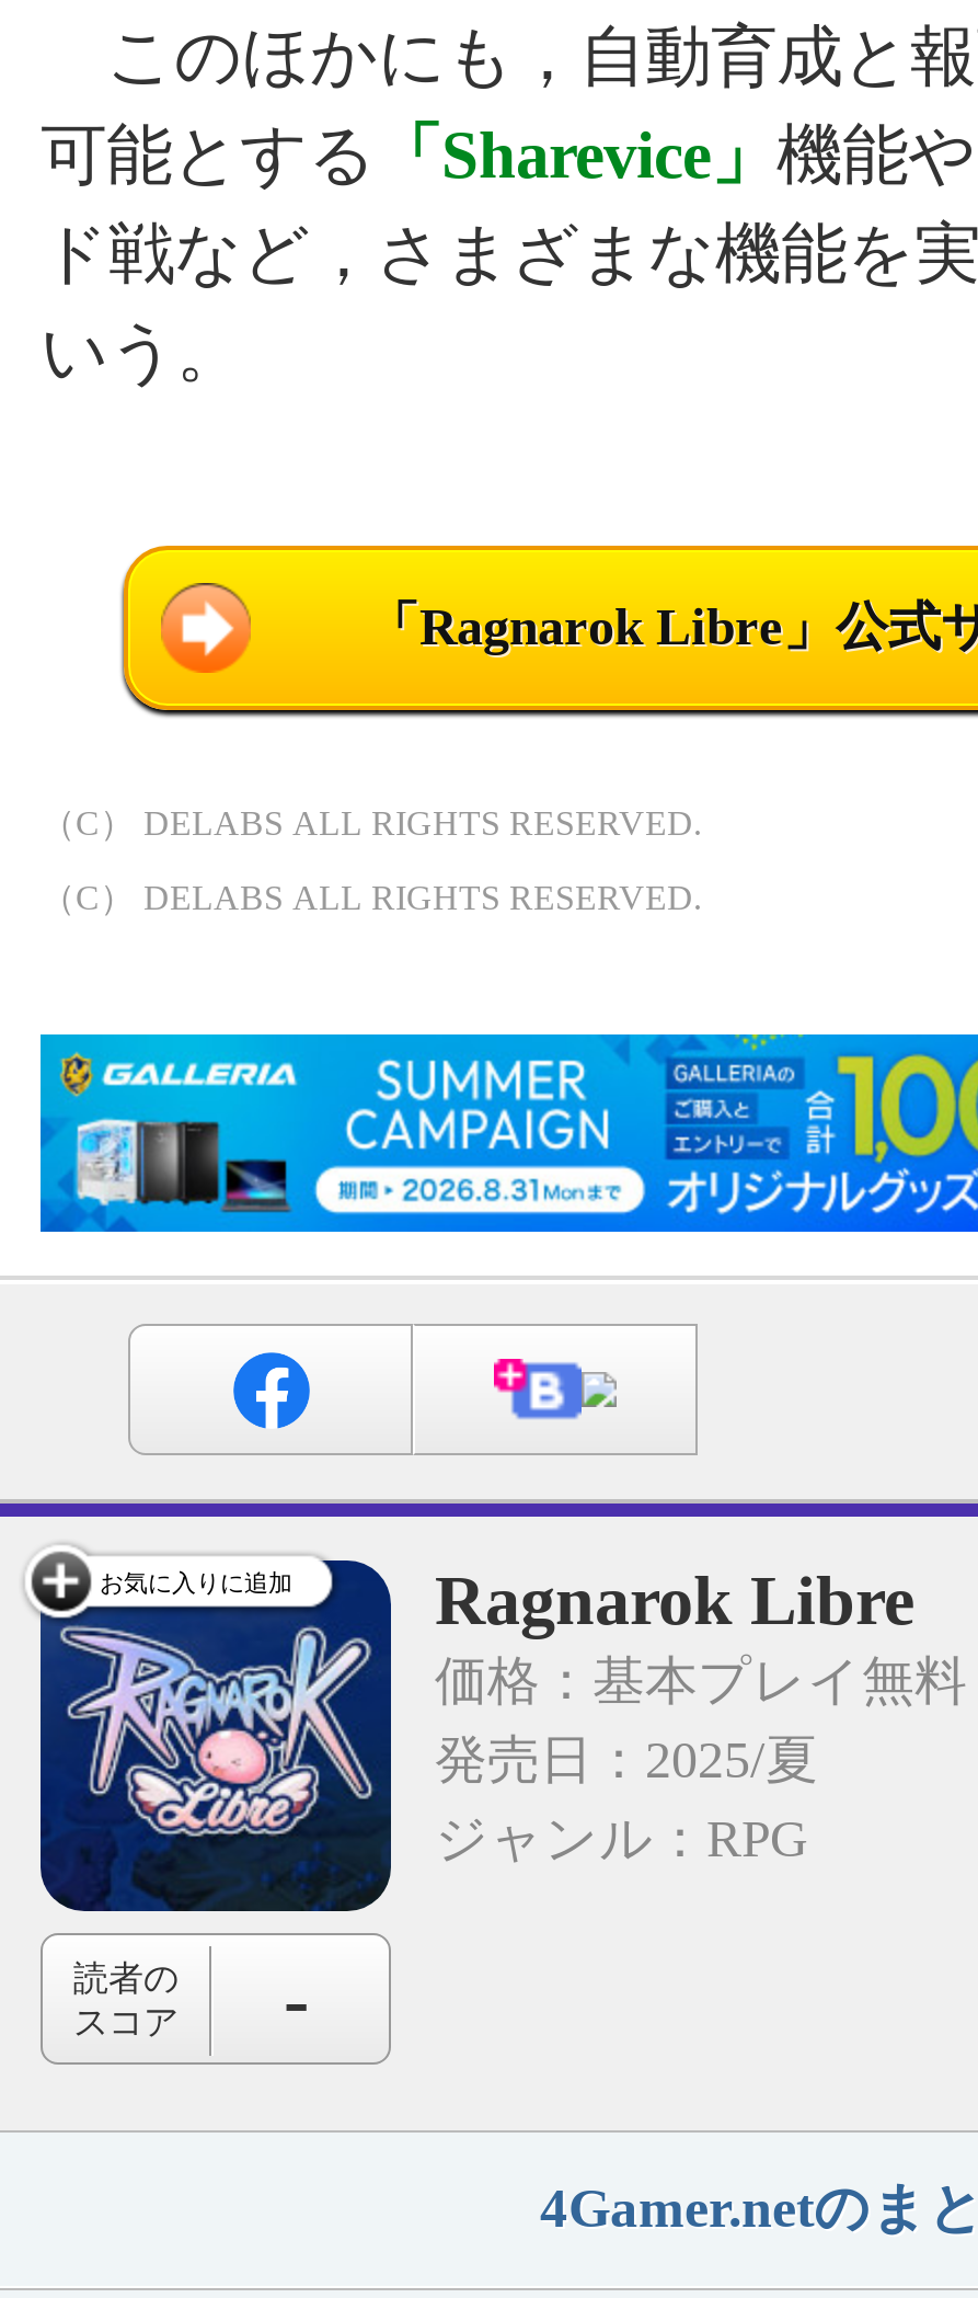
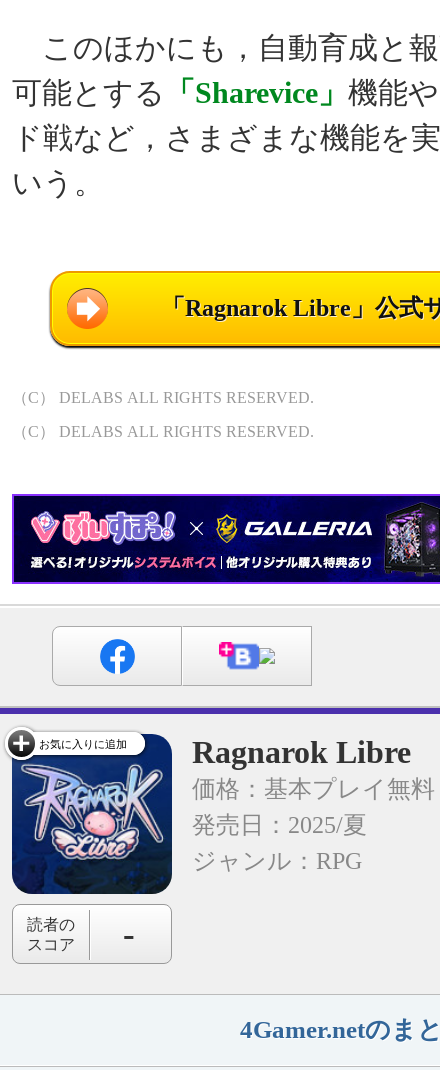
- [image]
+ [image]
